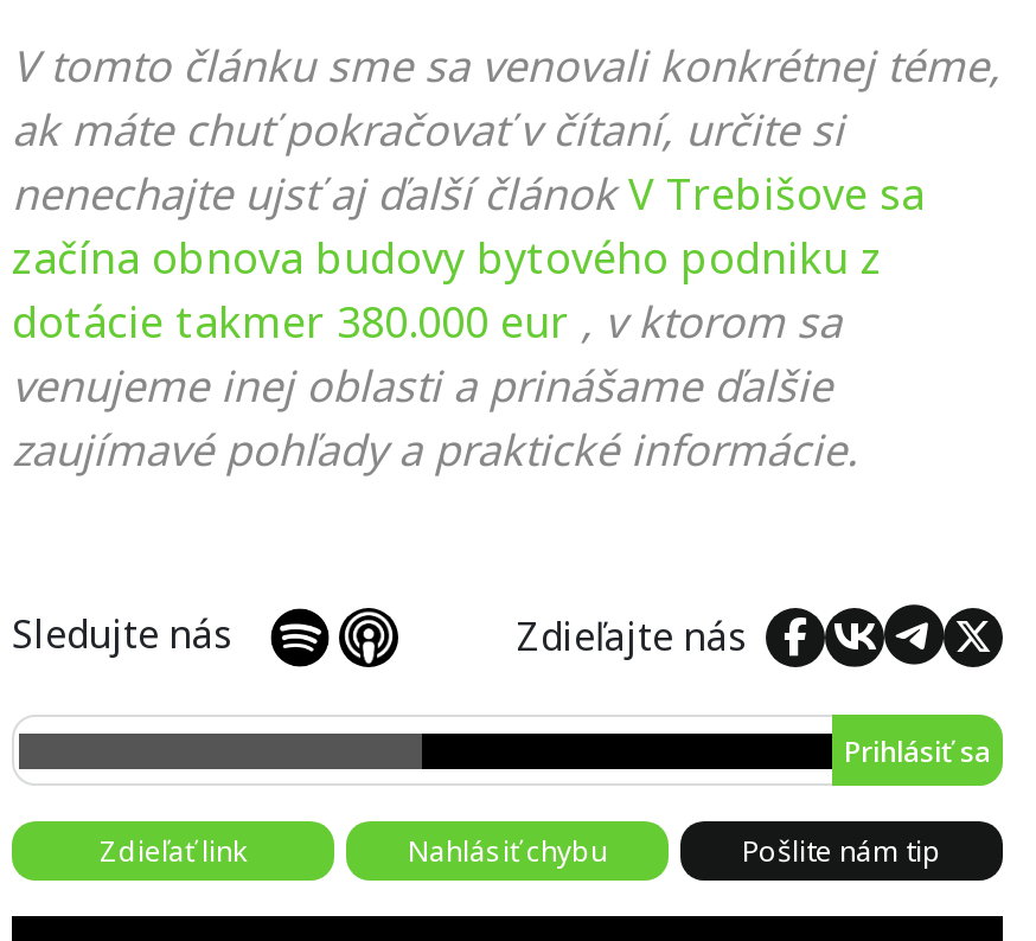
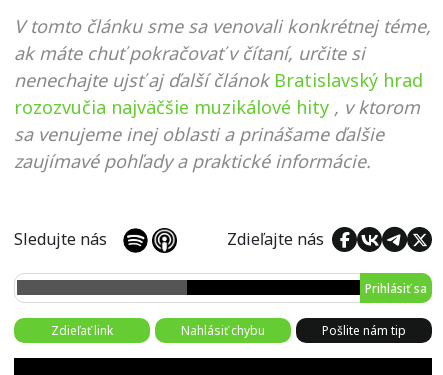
- nenechajte ujsť aj ďalší článok V Trebišove sa
- začína obnova budovy bytového podniku z
- dotácie takmer 380.000 eur , v ktorom sa
- venujeme inej oblasti a prinášame ďalšie
+ nenechajte ujsť aj ďalší článok Bratislavský hrad
+ rozozvučia najväčšie muzikálové hity , v ktorom
+ sa venujeme inej oblasti a prinášame ďalšie
